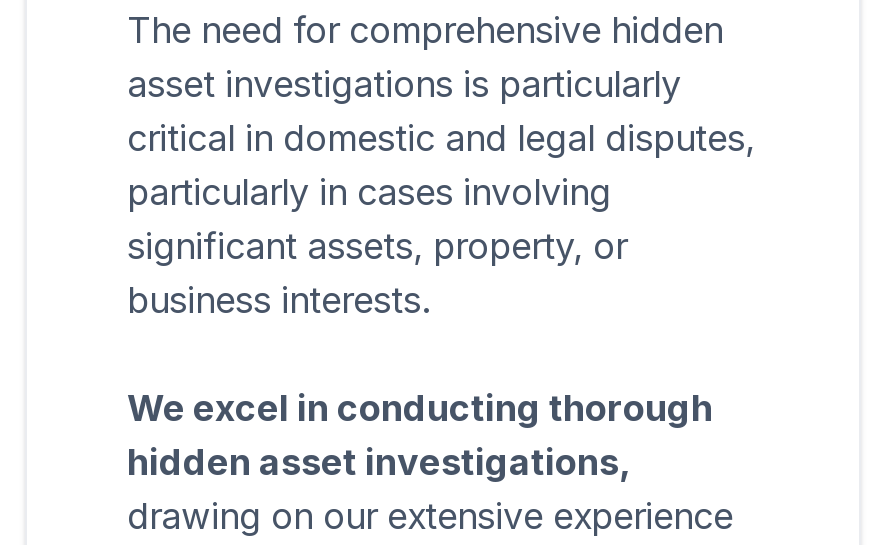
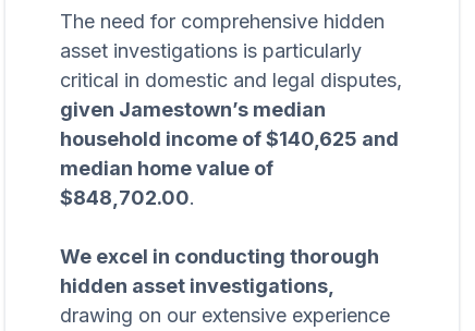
- particularly in cases involving
- significant assets, property, or
- business interests.
+ given Jamestown’s median
+ household income of $140,625 and
+ median home value of
+ $848,702.00.
